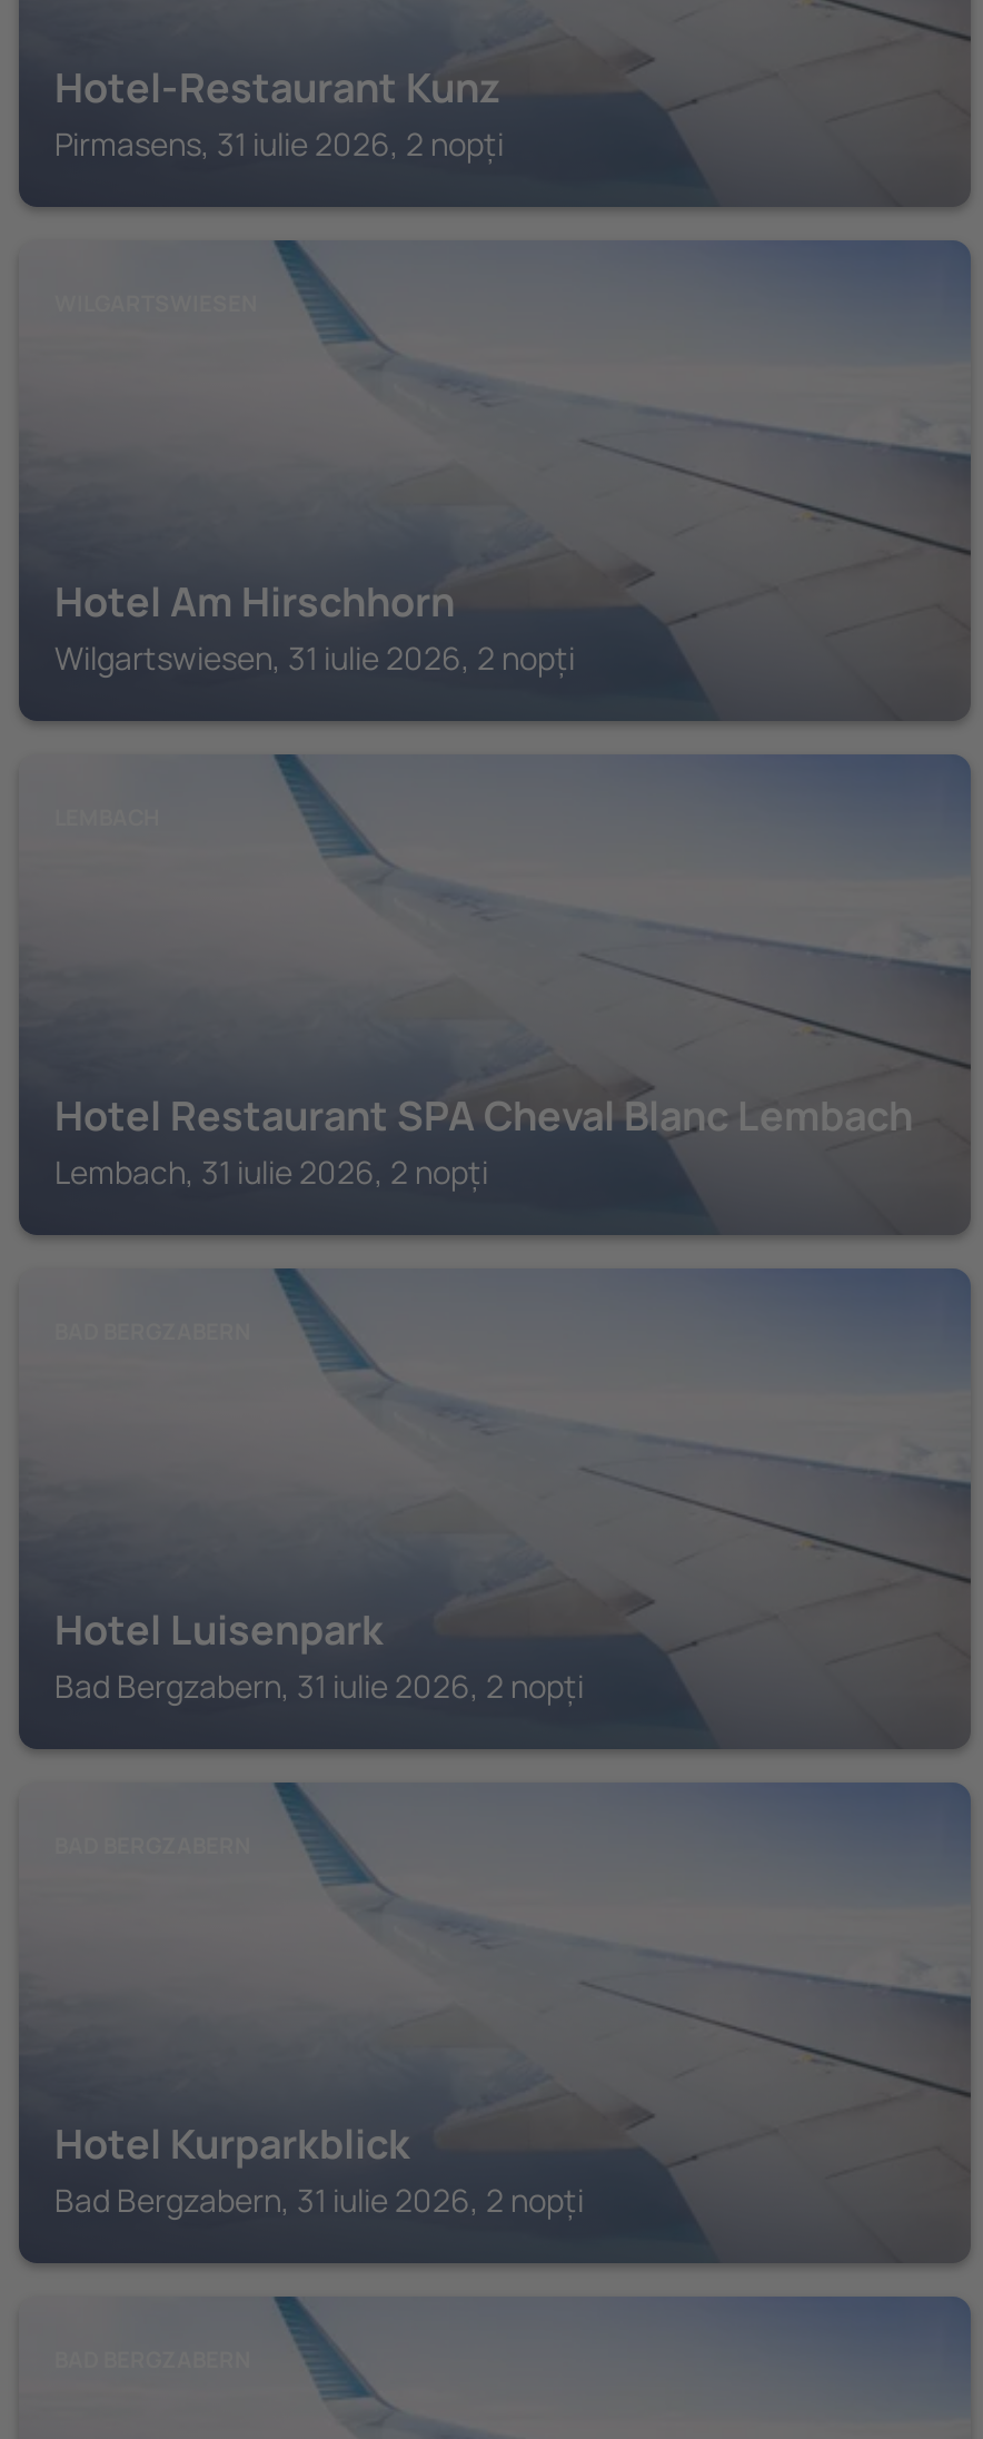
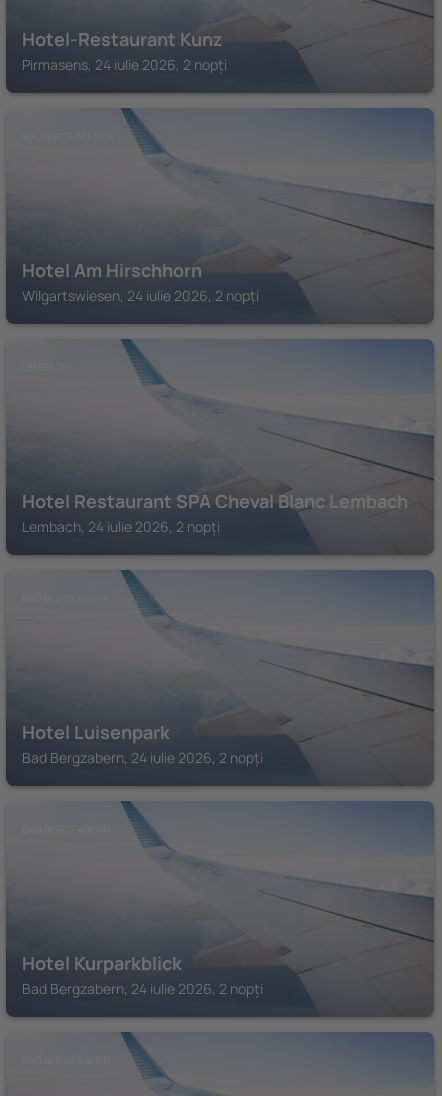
- Pirmasens, 31 iulie 2026, 2 nopți
+ Pirmasens, 24 iulie 2026, 2 nopți

- Wilgartswiesen, 31 iulie 2026, 2 nopți
+ Wilgartswiesen, 24 iulie 2026, 2 nopți

- Lembach, 31 iulie 2026, 2 nopți
+ Lembach, 24 iulie 2026, 2 nopți

- Bad Bergzabern, 31 iulie 2026, 2 nopți
+ Bad Bergzabern, 24 iulie 2026, 2 nopți

- Bad Bergzabern, 31 iulie 2026, 2 nopți
+ Bad Bergzabern, 24 iulie 2026, 2 nopți
